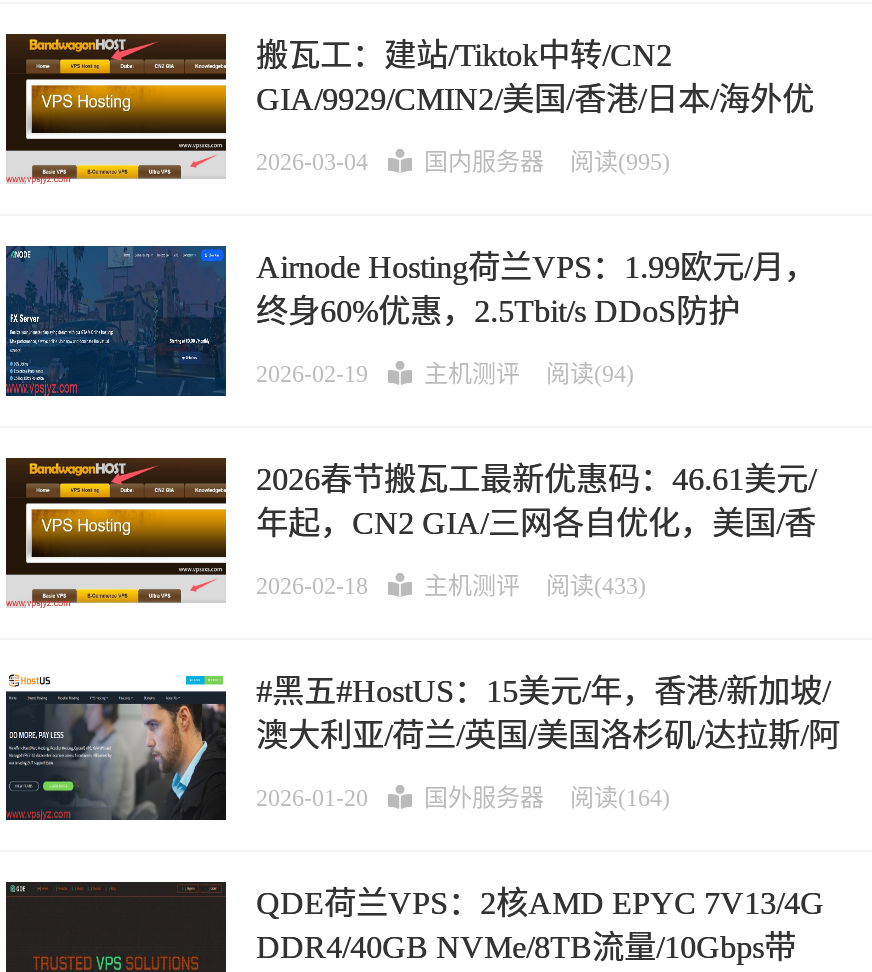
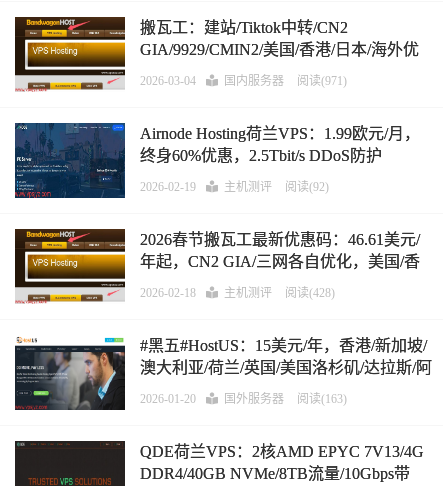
- 2026-03-04 国内服务器 阅读(995)
+ 2026-03-04 国内服务器 阅读(971)

- 2026-02-19 主机测评 阅读(94)
+ 2026-02-19 主机测评 阅读(92)

- 2026-02-18 主机测评 阅读(433)
+ 2026-02-18 主机测评 阅读(428)

- 2026-01-20 国外服务器 阅读(164)
+ 2026-01-20 国外服务器 阅读(163)
